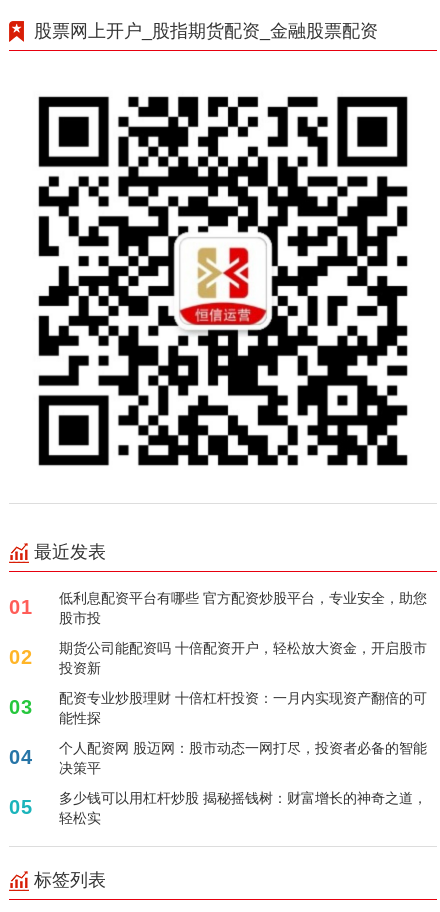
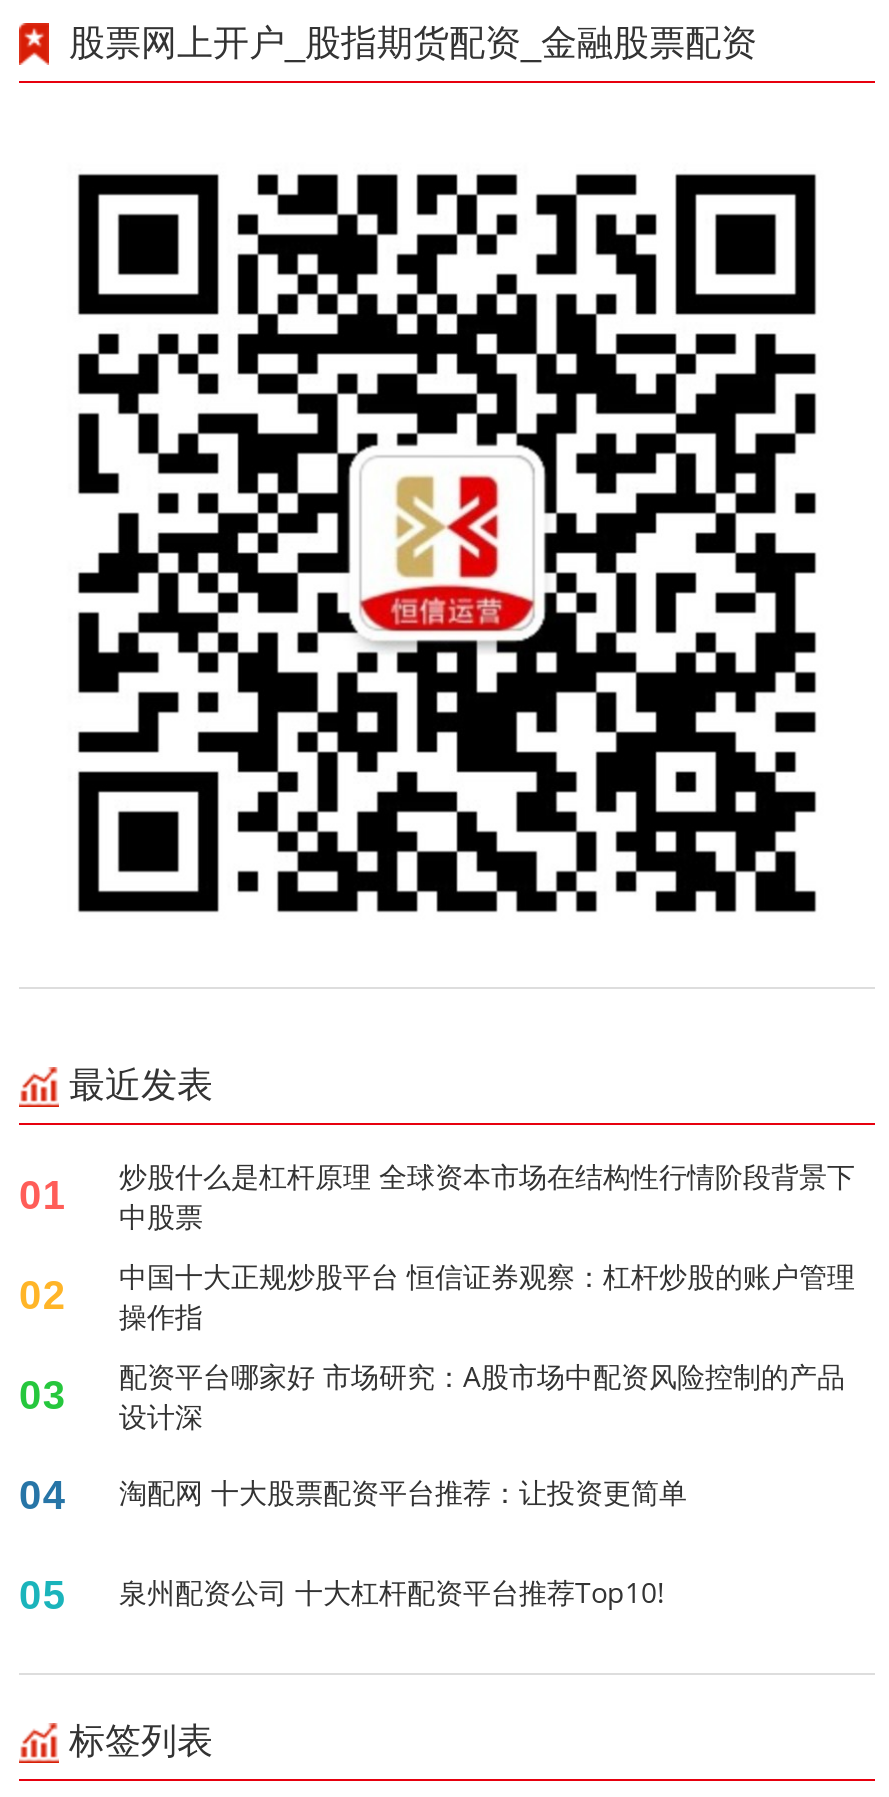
- 低利息配资平台有哪些 官方配资炒股平台，专业安全，助您
- 股市投
+ 炒股什么是杠杆原理 全球资本市场在结构性行情阶段背景下
+ 中股票

- 期货公司能配资吗 十倍配资开户，轻松放大资金，开启股市
- 投资新
+ 中国十大正规炒股平台 恒信证券观察：杠杆炒股的账户管理
+ 操作指

- 配资专业炒股理财 十倍杠杆投资：一月内实现资产翻倍的可
- 能性探
+ 配资平台哪家好 市场研究：A股市场中配资风险控制的产品
+ 设计深

- 个人配资网 股迈网：股市动态一网打尽，投资者必备的智能
- 决策平
+ 淘配网 十大股票配资平台推荐：让投资更简单

- 多少钱可以用杠杆炒股 揭秘摇钱树：财富增长的神奇之道，
- 轻松实
+ 泉州配资公司 十大杠杆配资平台推荐Top10!
